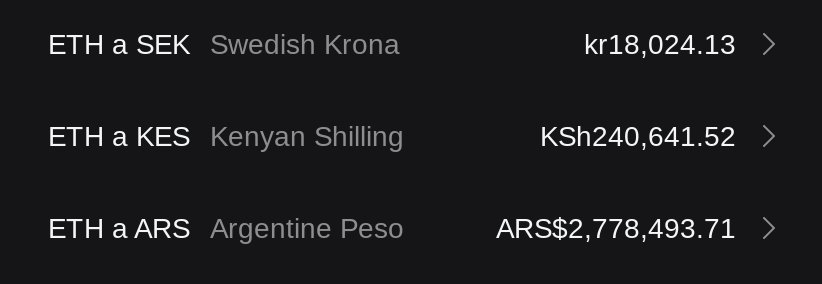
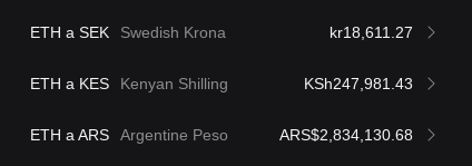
- kr18,024.13
+ kr18,611.27

- KSh240,641.52
+ KSh247,981.43

- ARS$2,778,493.71
+ ARS$2,834,130.68
